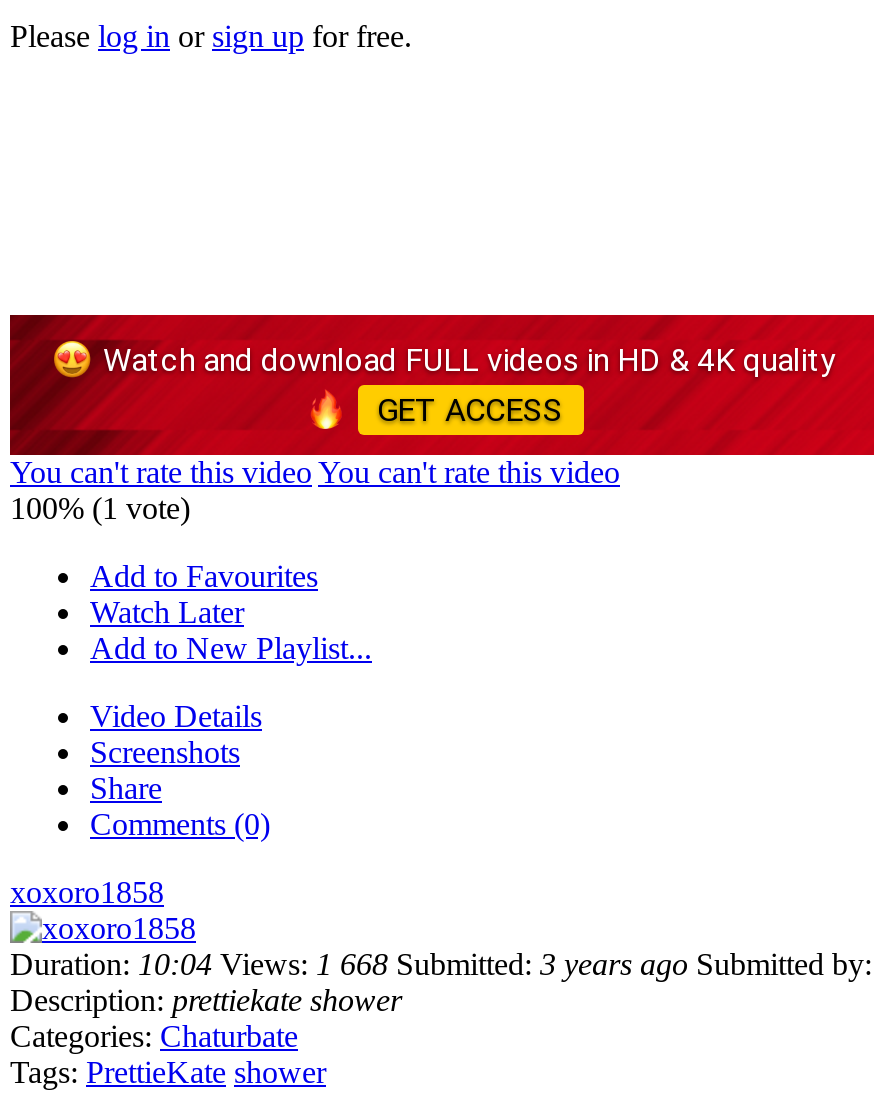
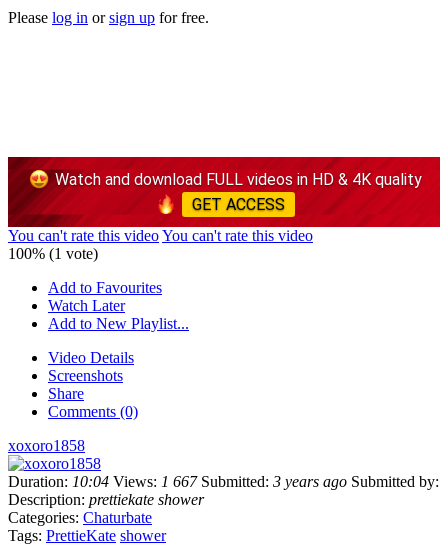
- Duration: 10:04 Views: 1 668 Submitted: 3 years ago Submitted by:
+ Duration: 10:04 Views: 1 667 Submitted: 3 years ago Submitted by:
